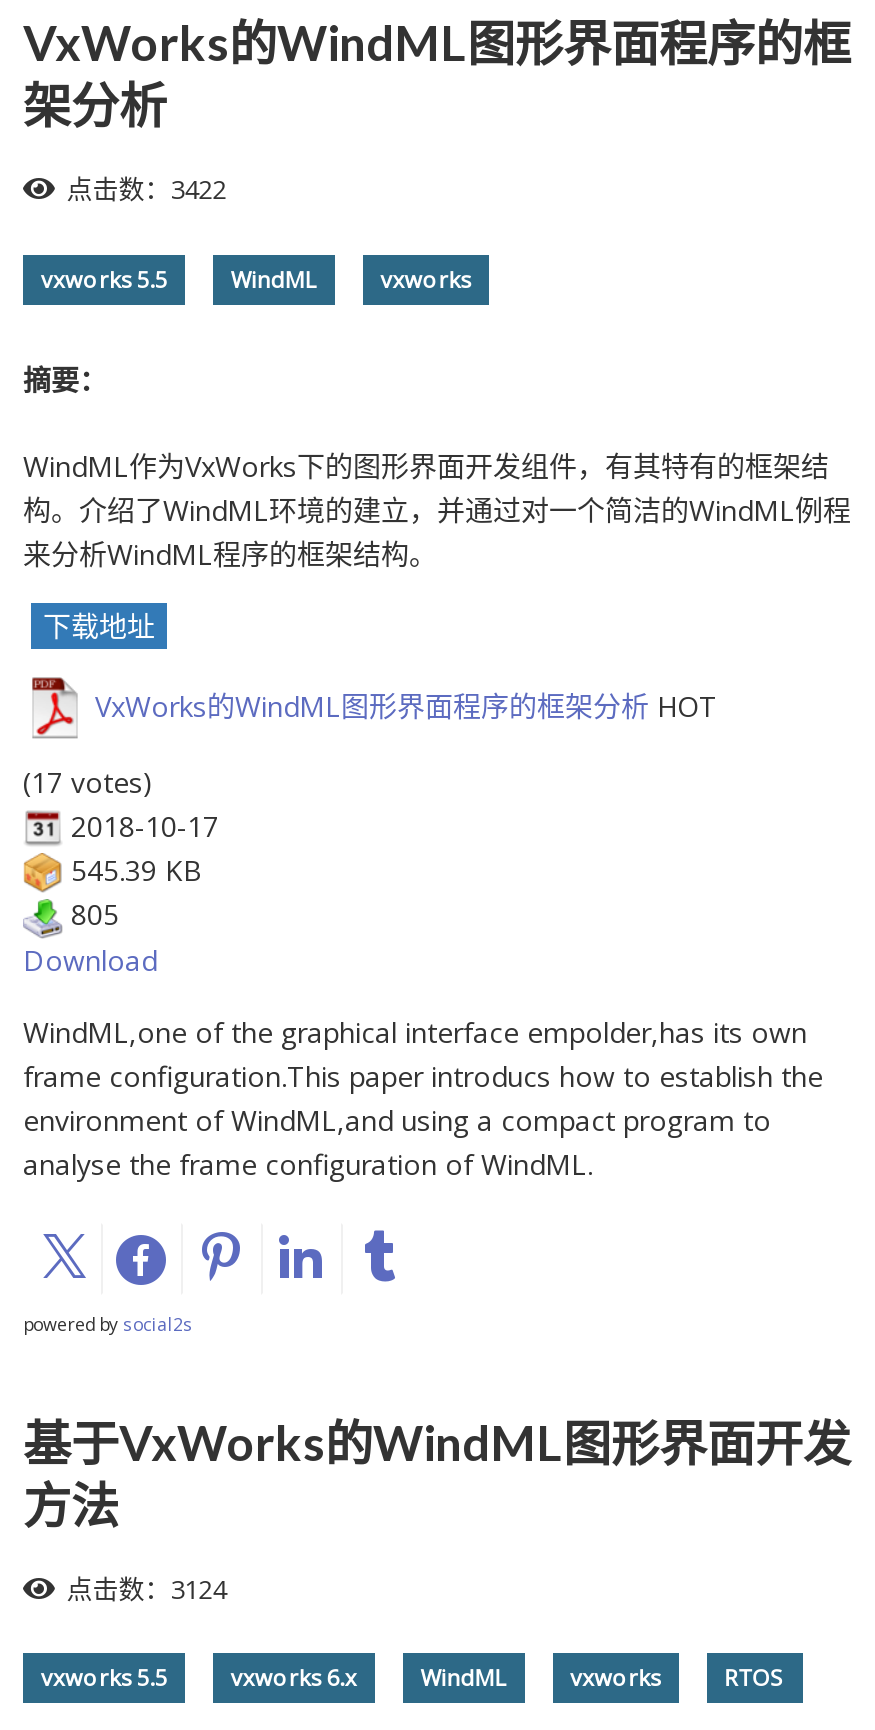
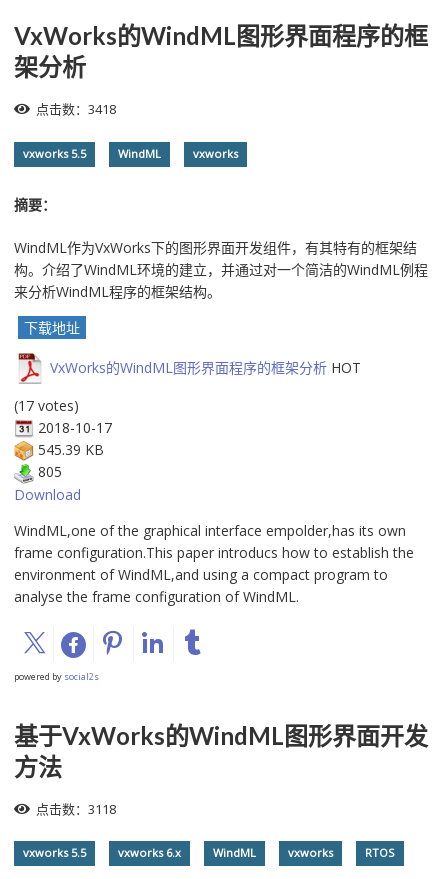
- 点击数：3422
+ 点击数：3418

- 点击数：3124
+ 点击数：3118
